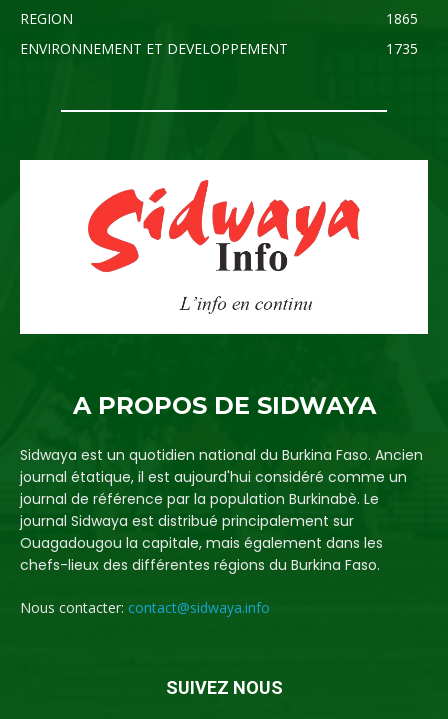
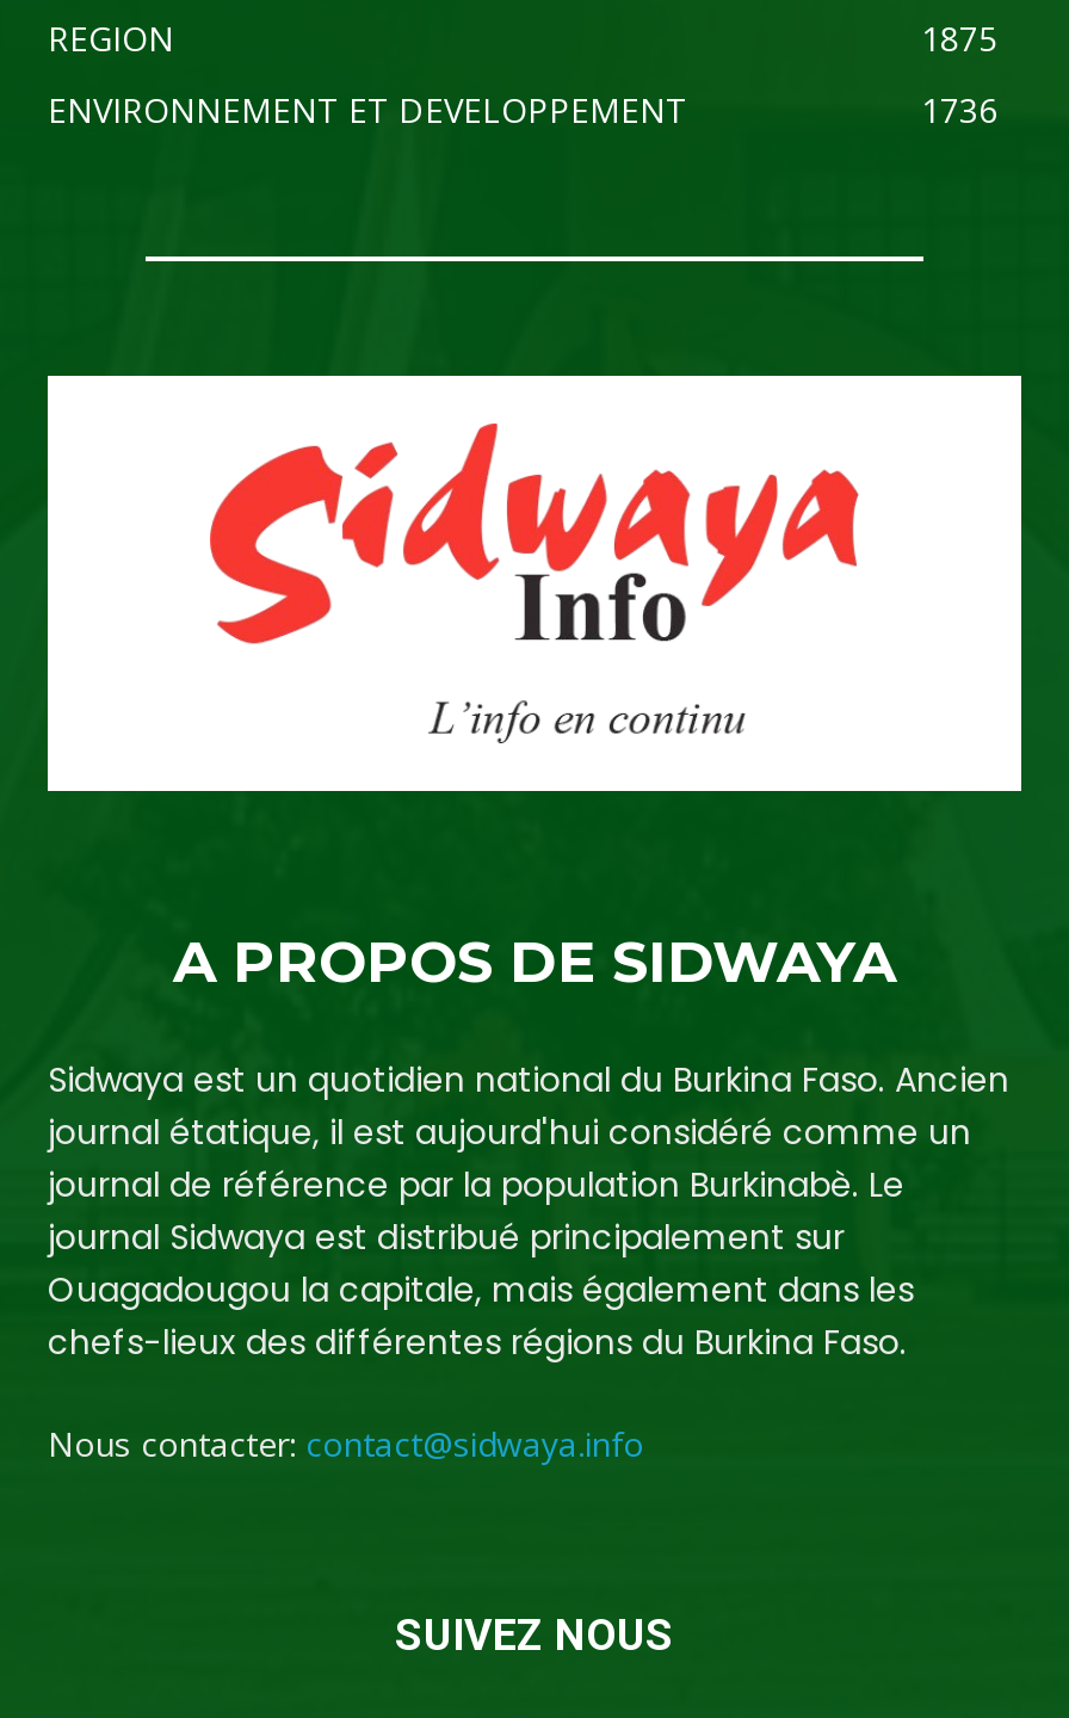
- 1865
+ 1875

- 1735
+ 1736
